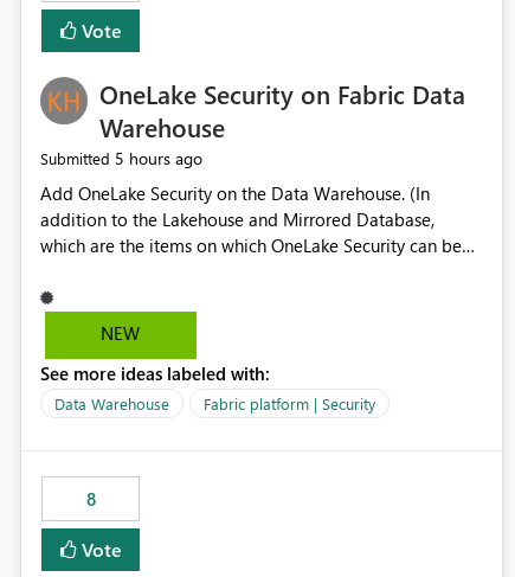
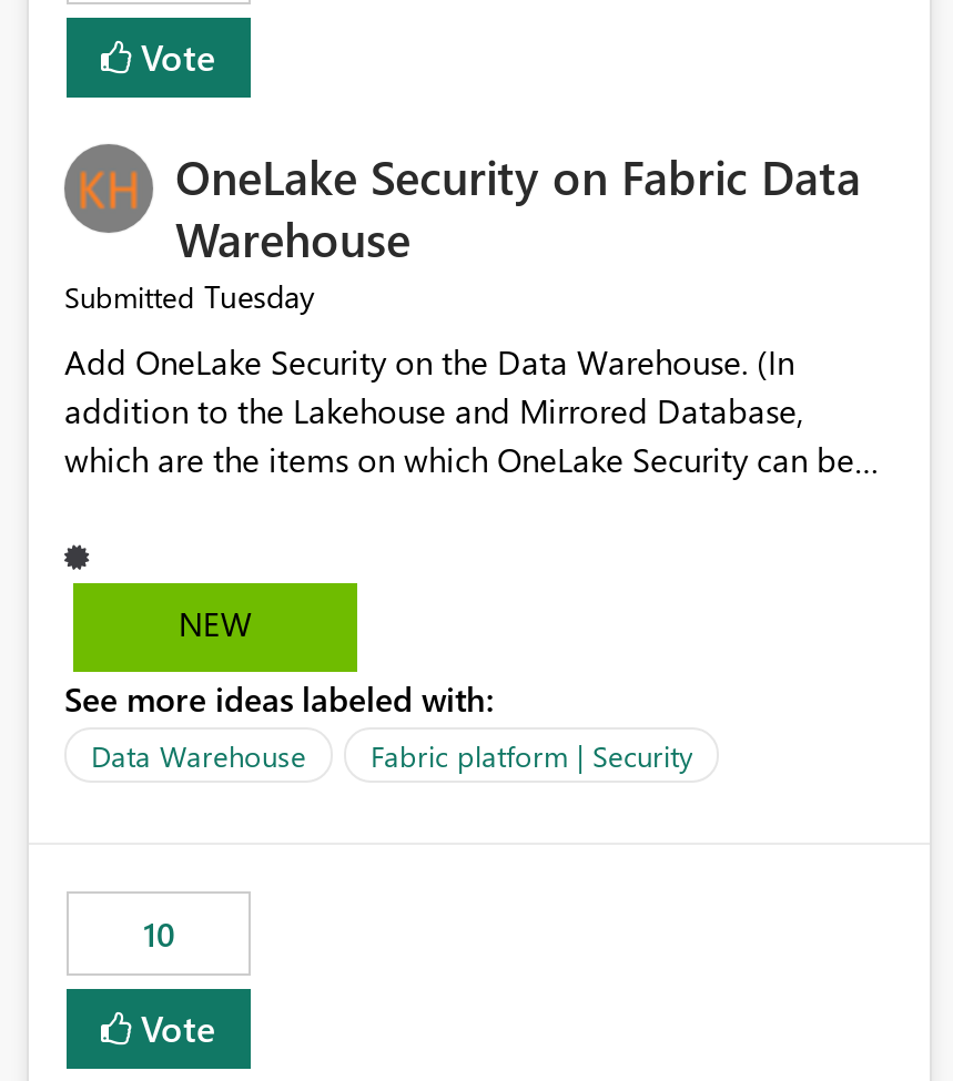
- Submitted 5 hours ago
+ Submitted Tuesday

- 8
+ 10
